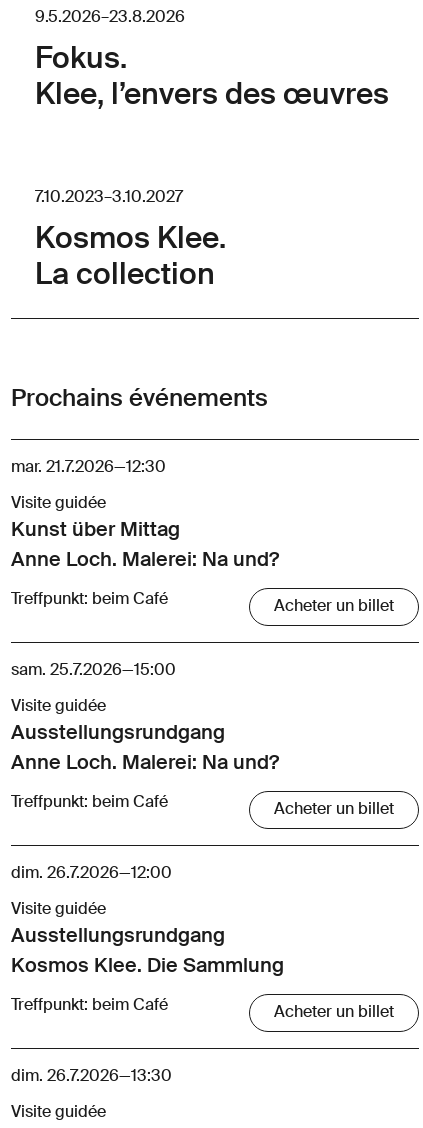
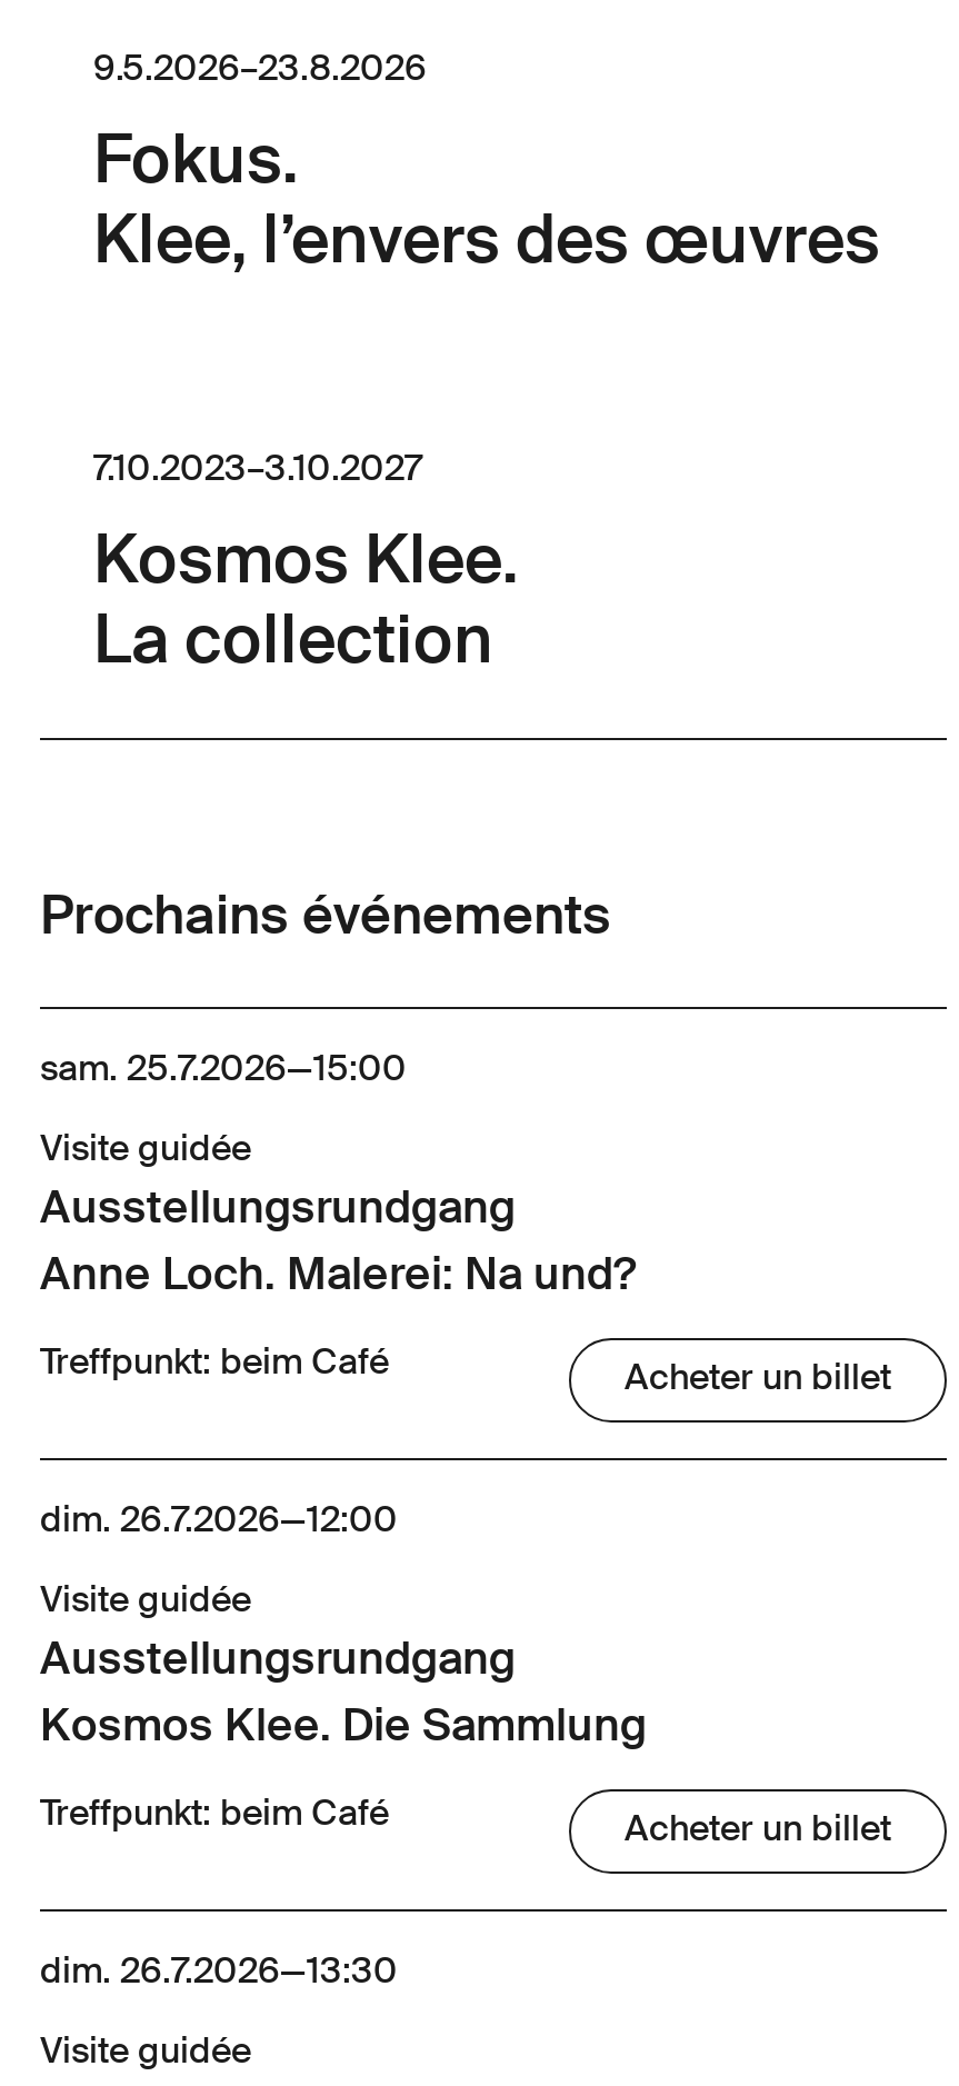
- mar. 21.7.2026—12:30
- Visite guidée
- Kunst über Mittag
- Anne Loch. Malerei: Na und?
- Treffpunkt: beim Café
- Acheter un billet
